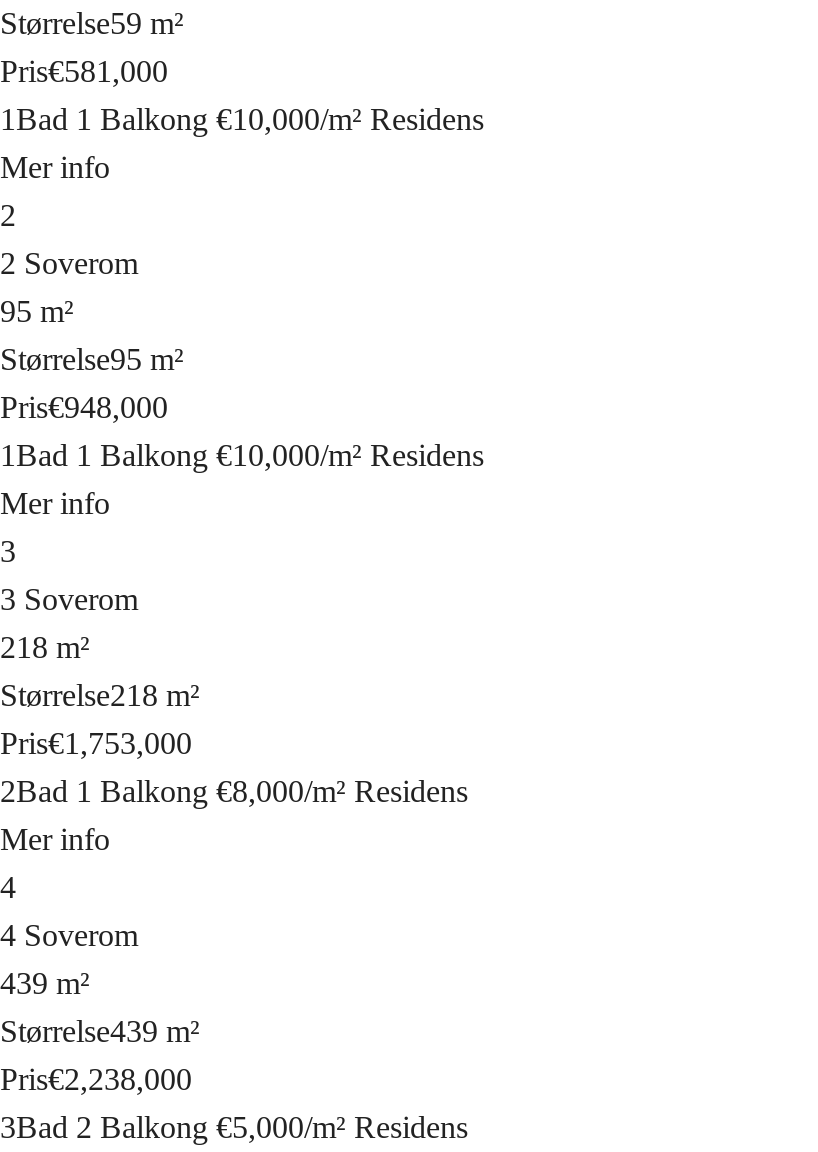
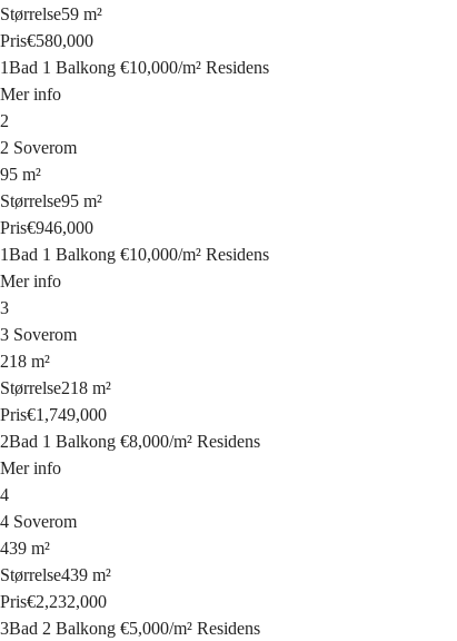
- Pris€581,000
+ Pris€580,000

- Pris€948,000
+ Pris€946,000

- Pris€1,753,000
+ Pris€1,749,000

- Pris€2,238,000
+ Pris€2,232,000
